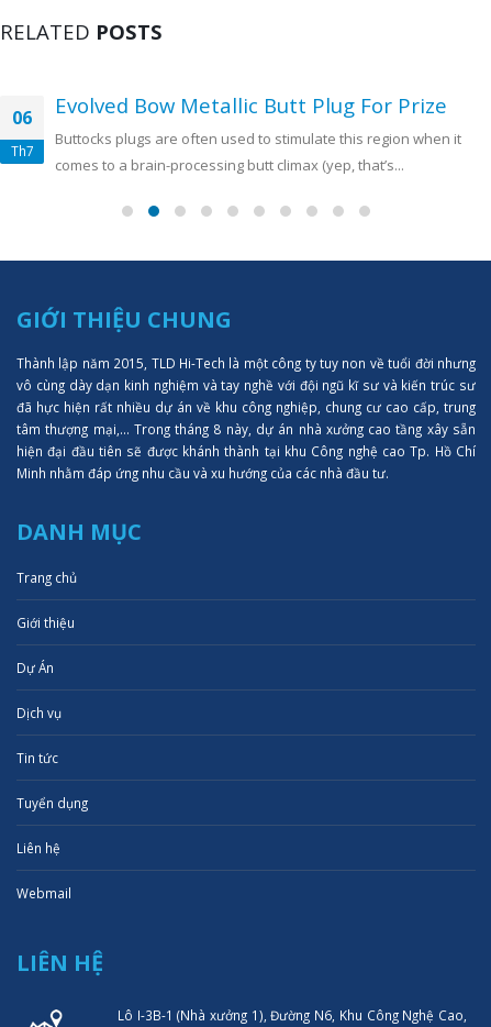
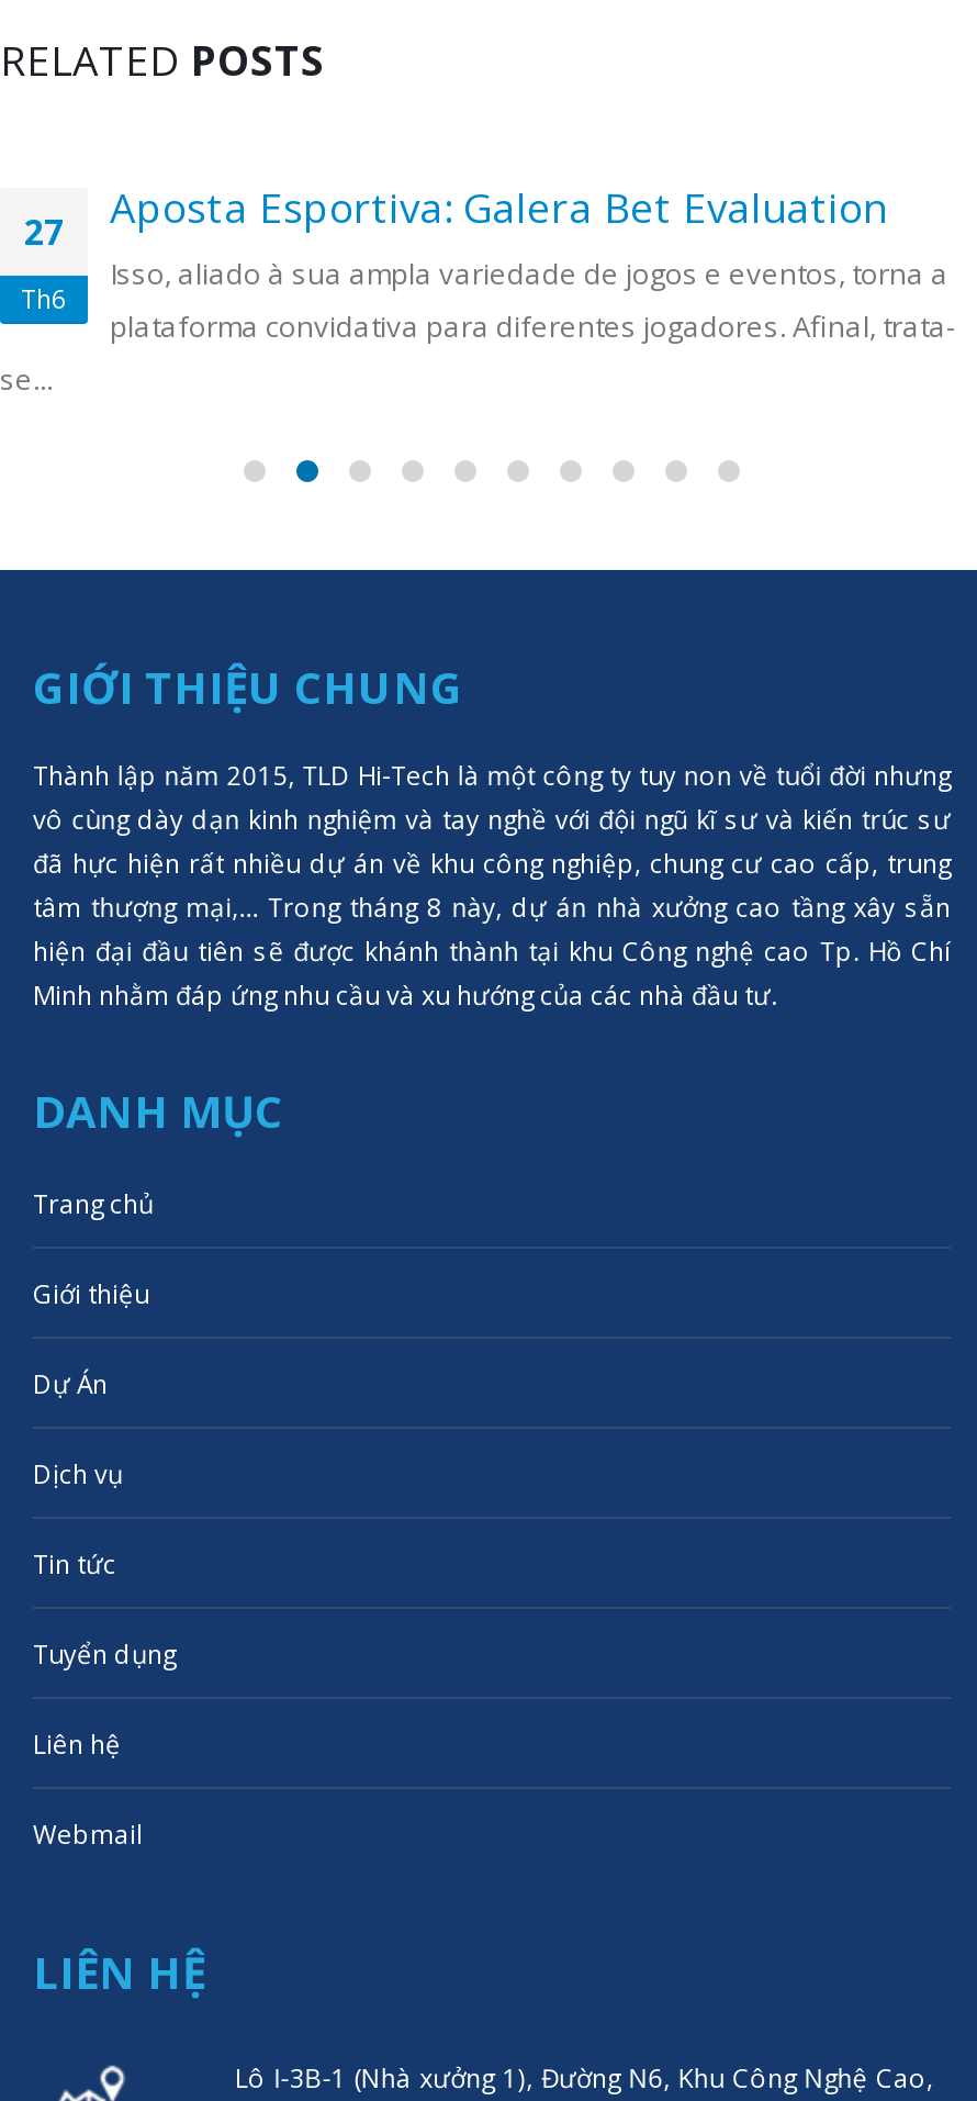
- Evolved Bow Metallic Butt Plug For Prize
- Buttocks plugs are often used to stimulate this region when it
- comes to a brain-processing butt climax (yep, that’s...
+ Aposta Esportiva: Galera Bet Evaluation
+ Isso, aliado à sua ampla variedade de jogos e eventos, torna a
+ plataforma convidativa para diferentes jogadores. Afinal, trata-
+ se...

- 06
+ 27

- Th7
+ Th6
